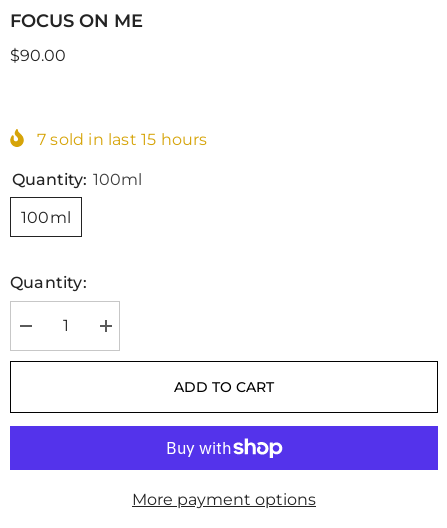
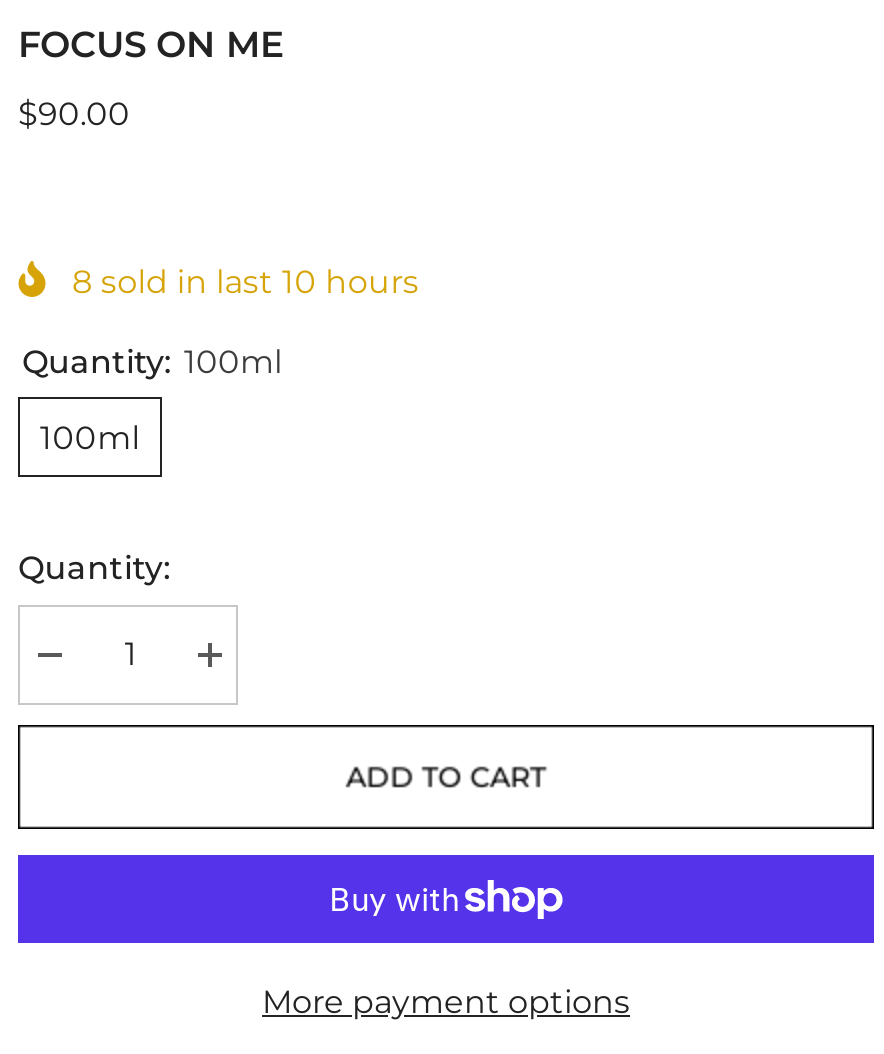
- 7 sold in last 15 hours
+ 8 sold in last 10 hours
